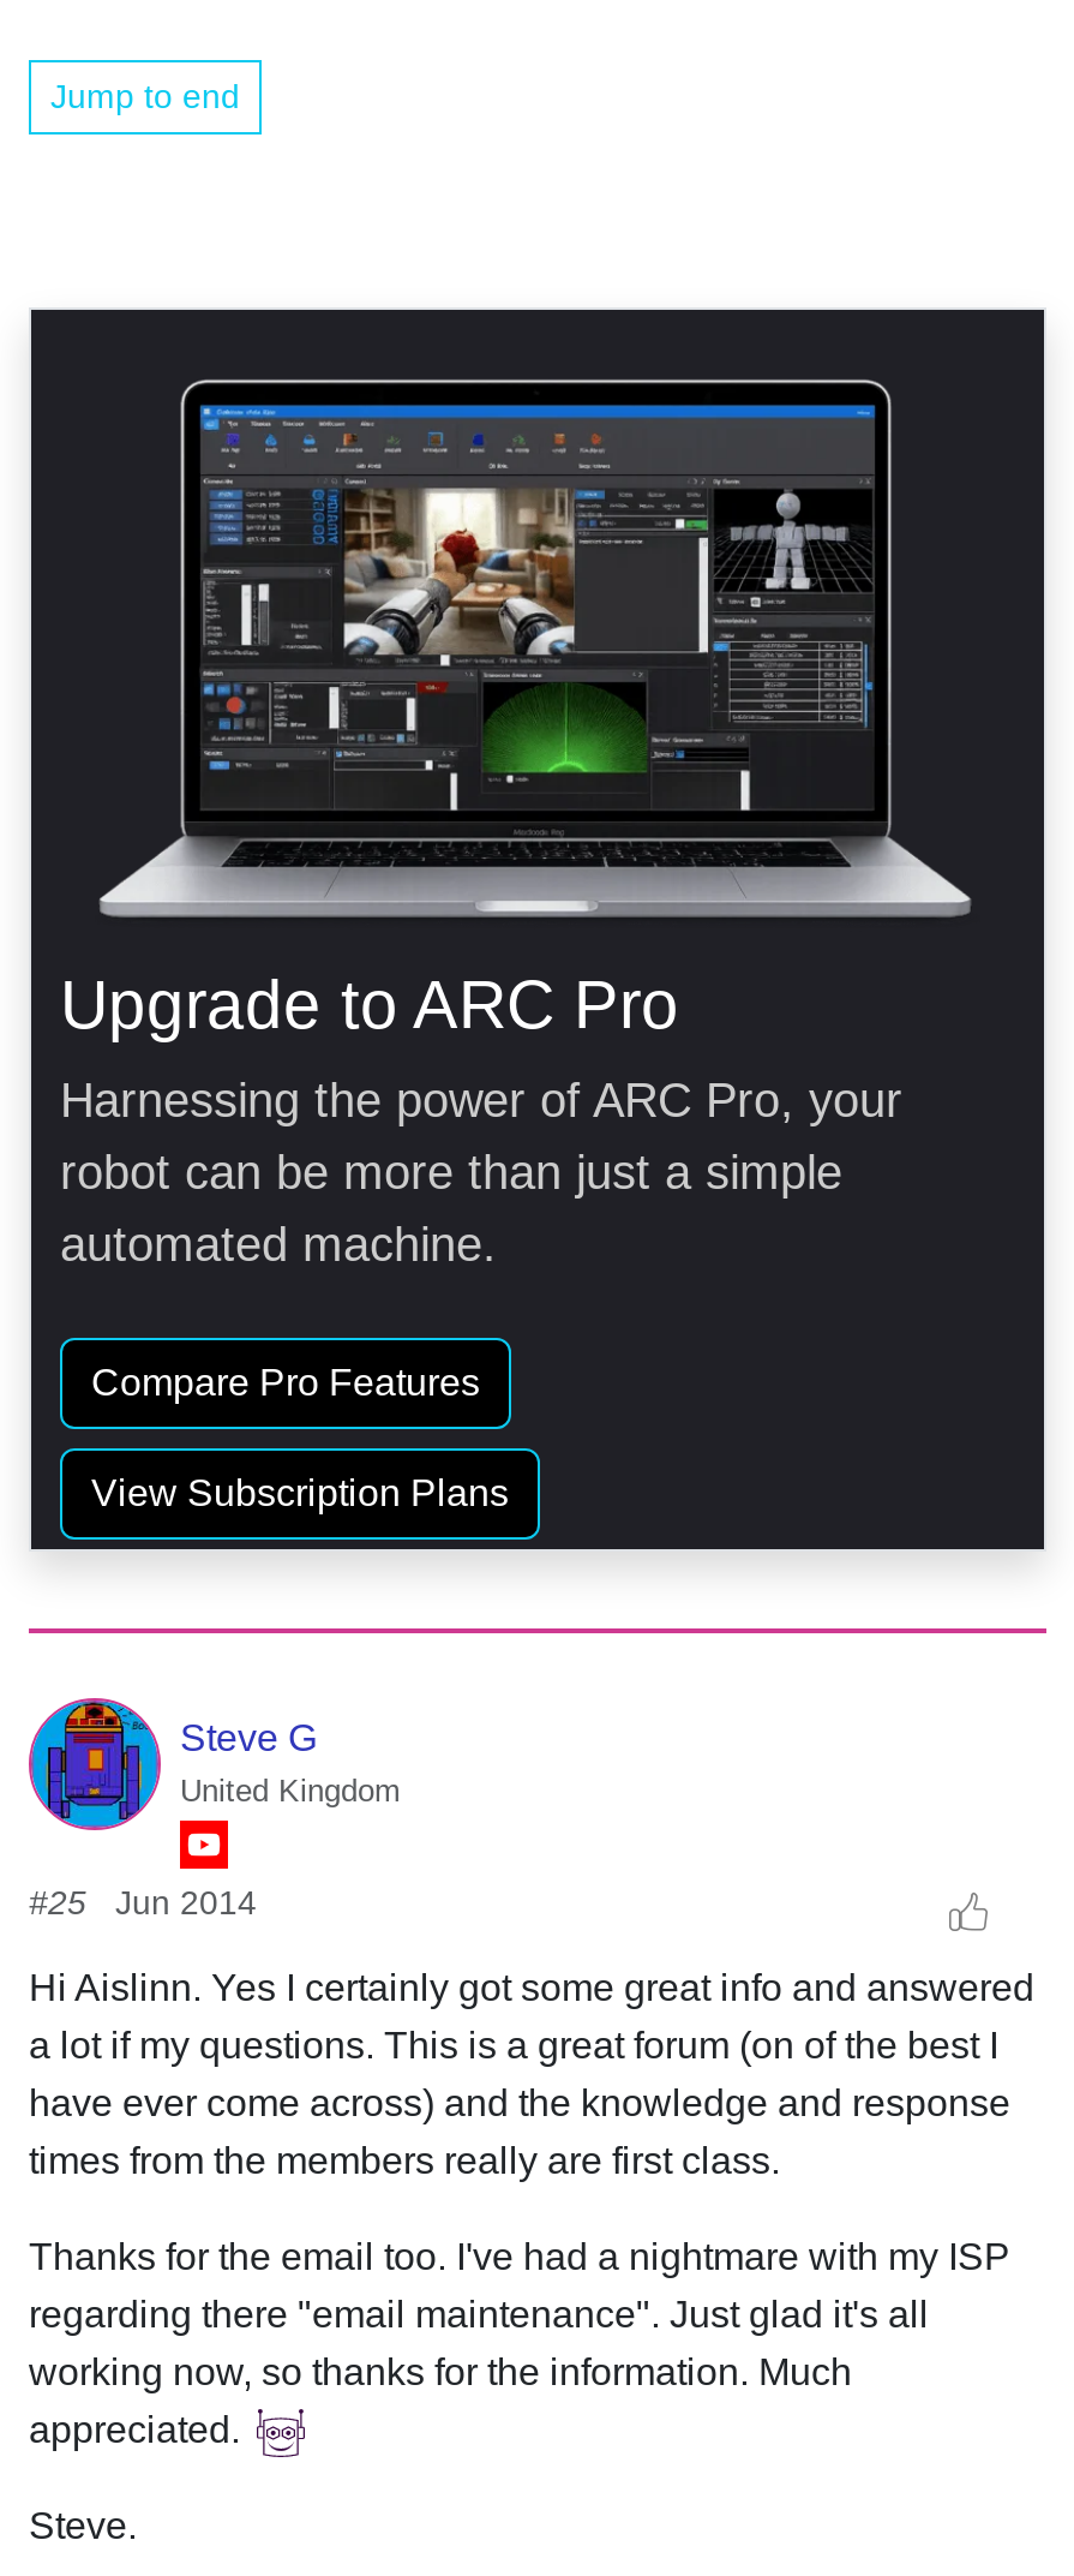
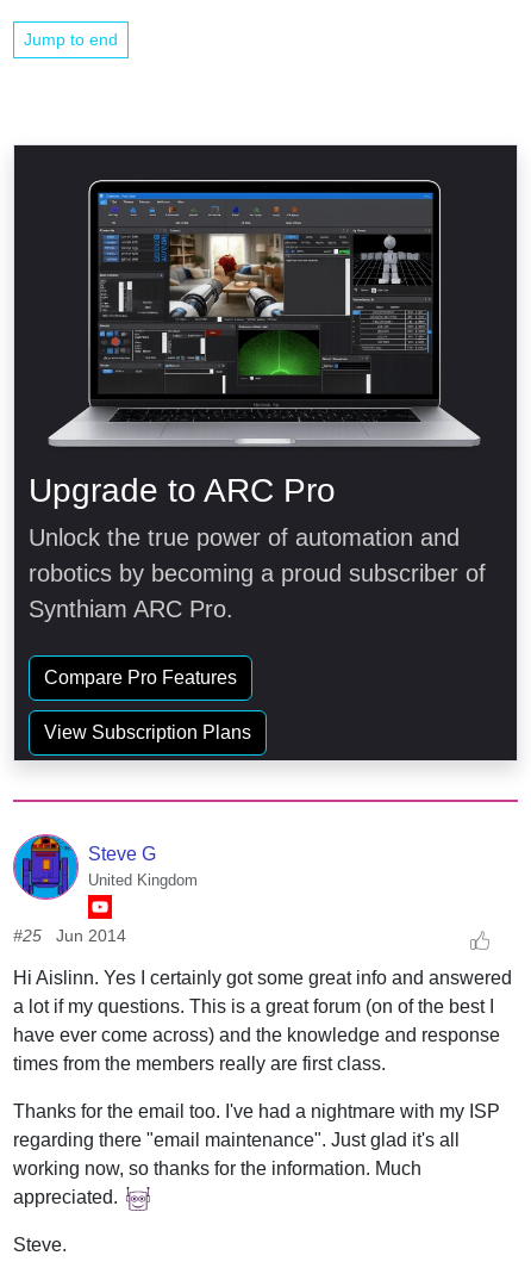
- Harnessing the power of ARC Pro, your
- robot can be more than just a simple
- automated machine.
+ Unlock the true power of automation and
+ robotics by becoming a proud subscriber of
+ Synthiam ARC Pro.
